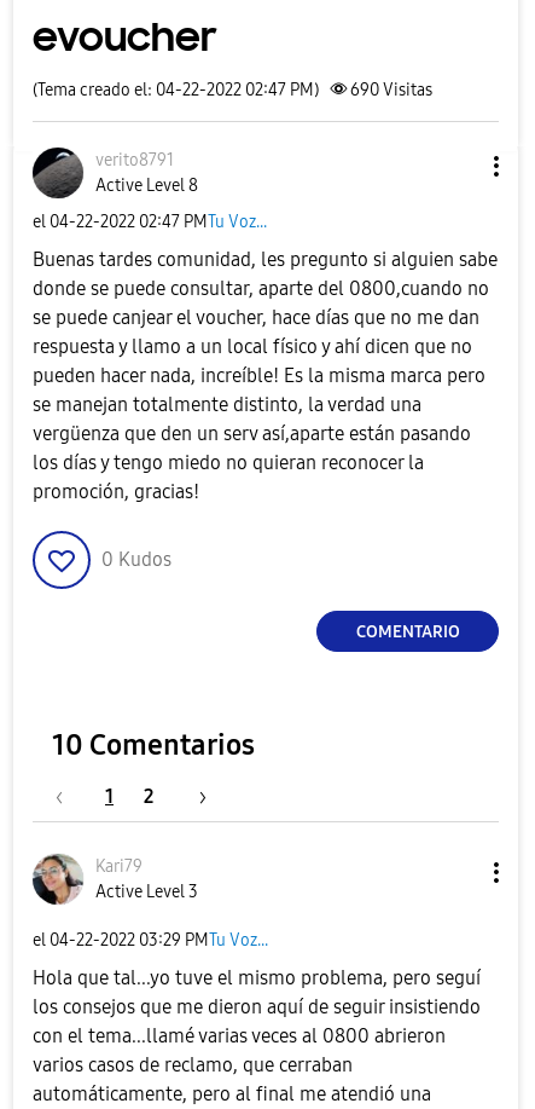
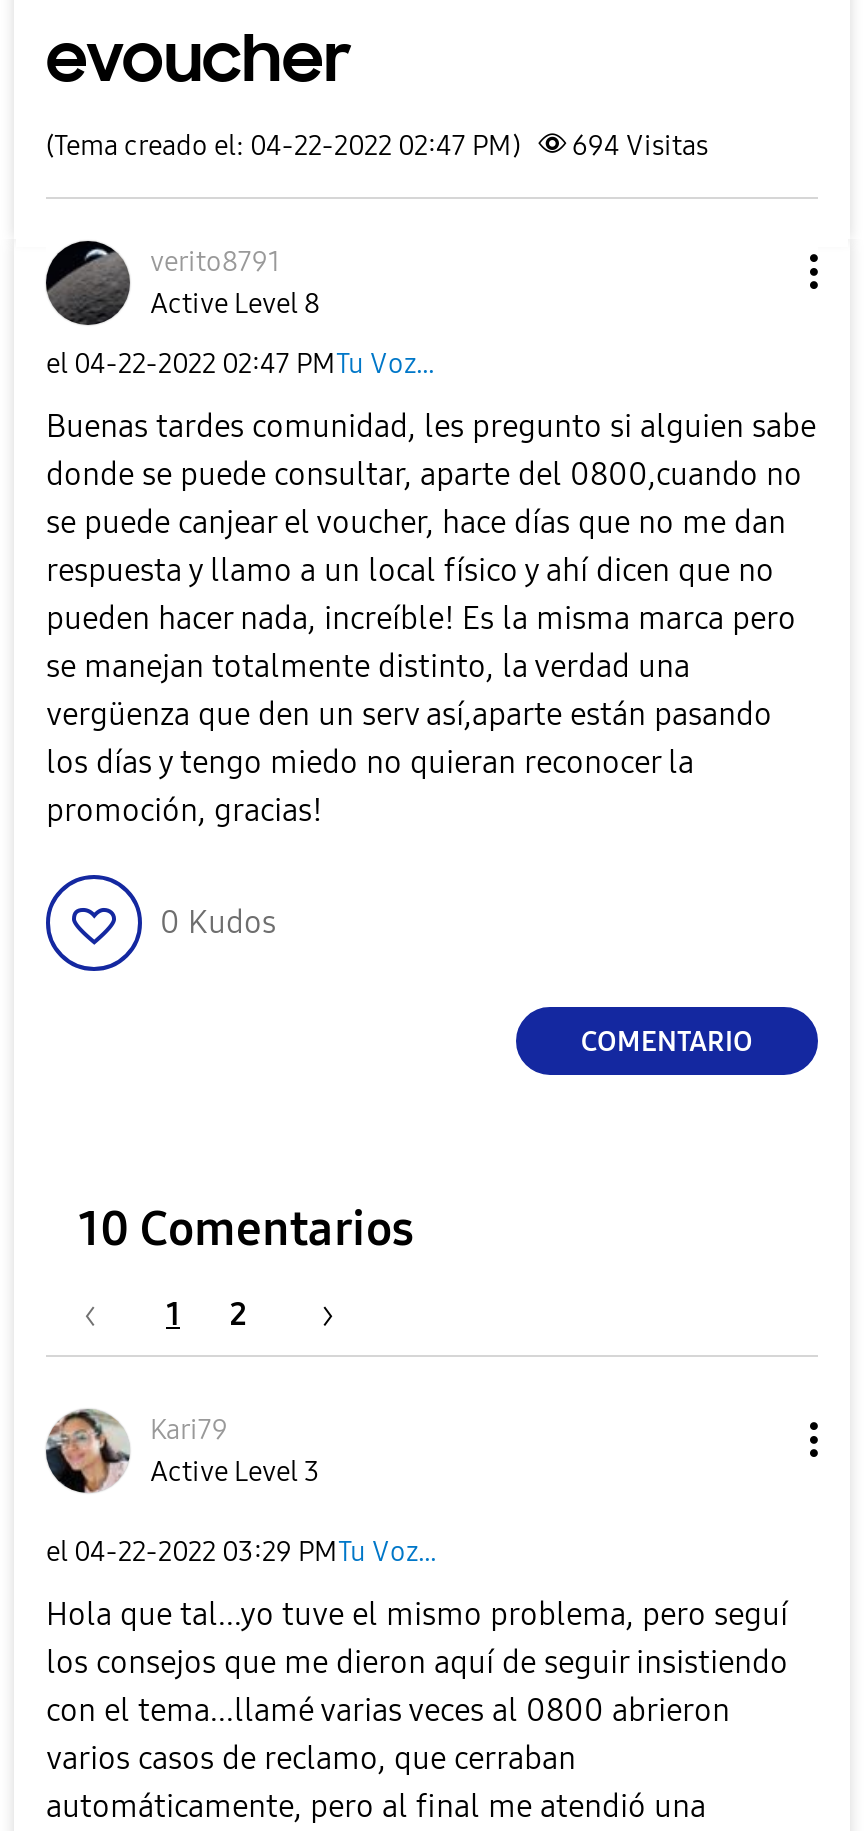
- (Tema creado el: 04-22-2022 02:47 PM) 690 Visitas
+ (Tema creado el: 04-22-2022 02:47 PM) 694 Visitas
